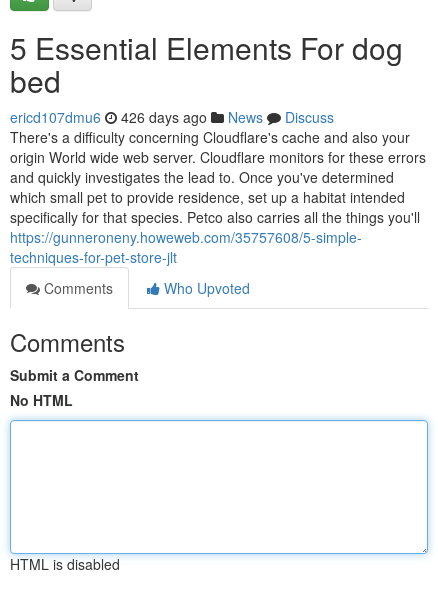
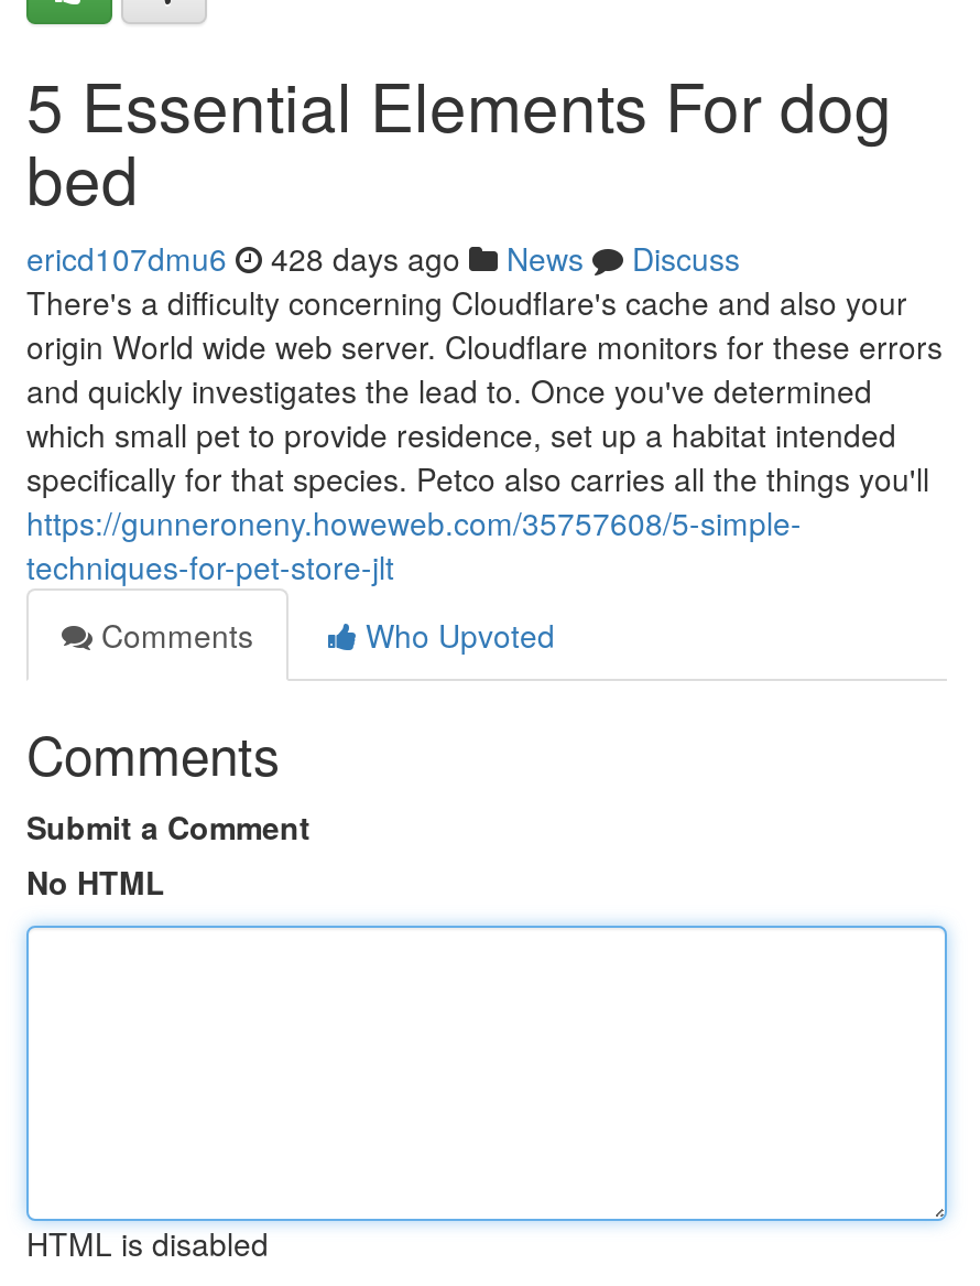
- ericd107dmu6 426 days ago News Discuss
+ ericd107dmu6 428 days ago News Discuss
